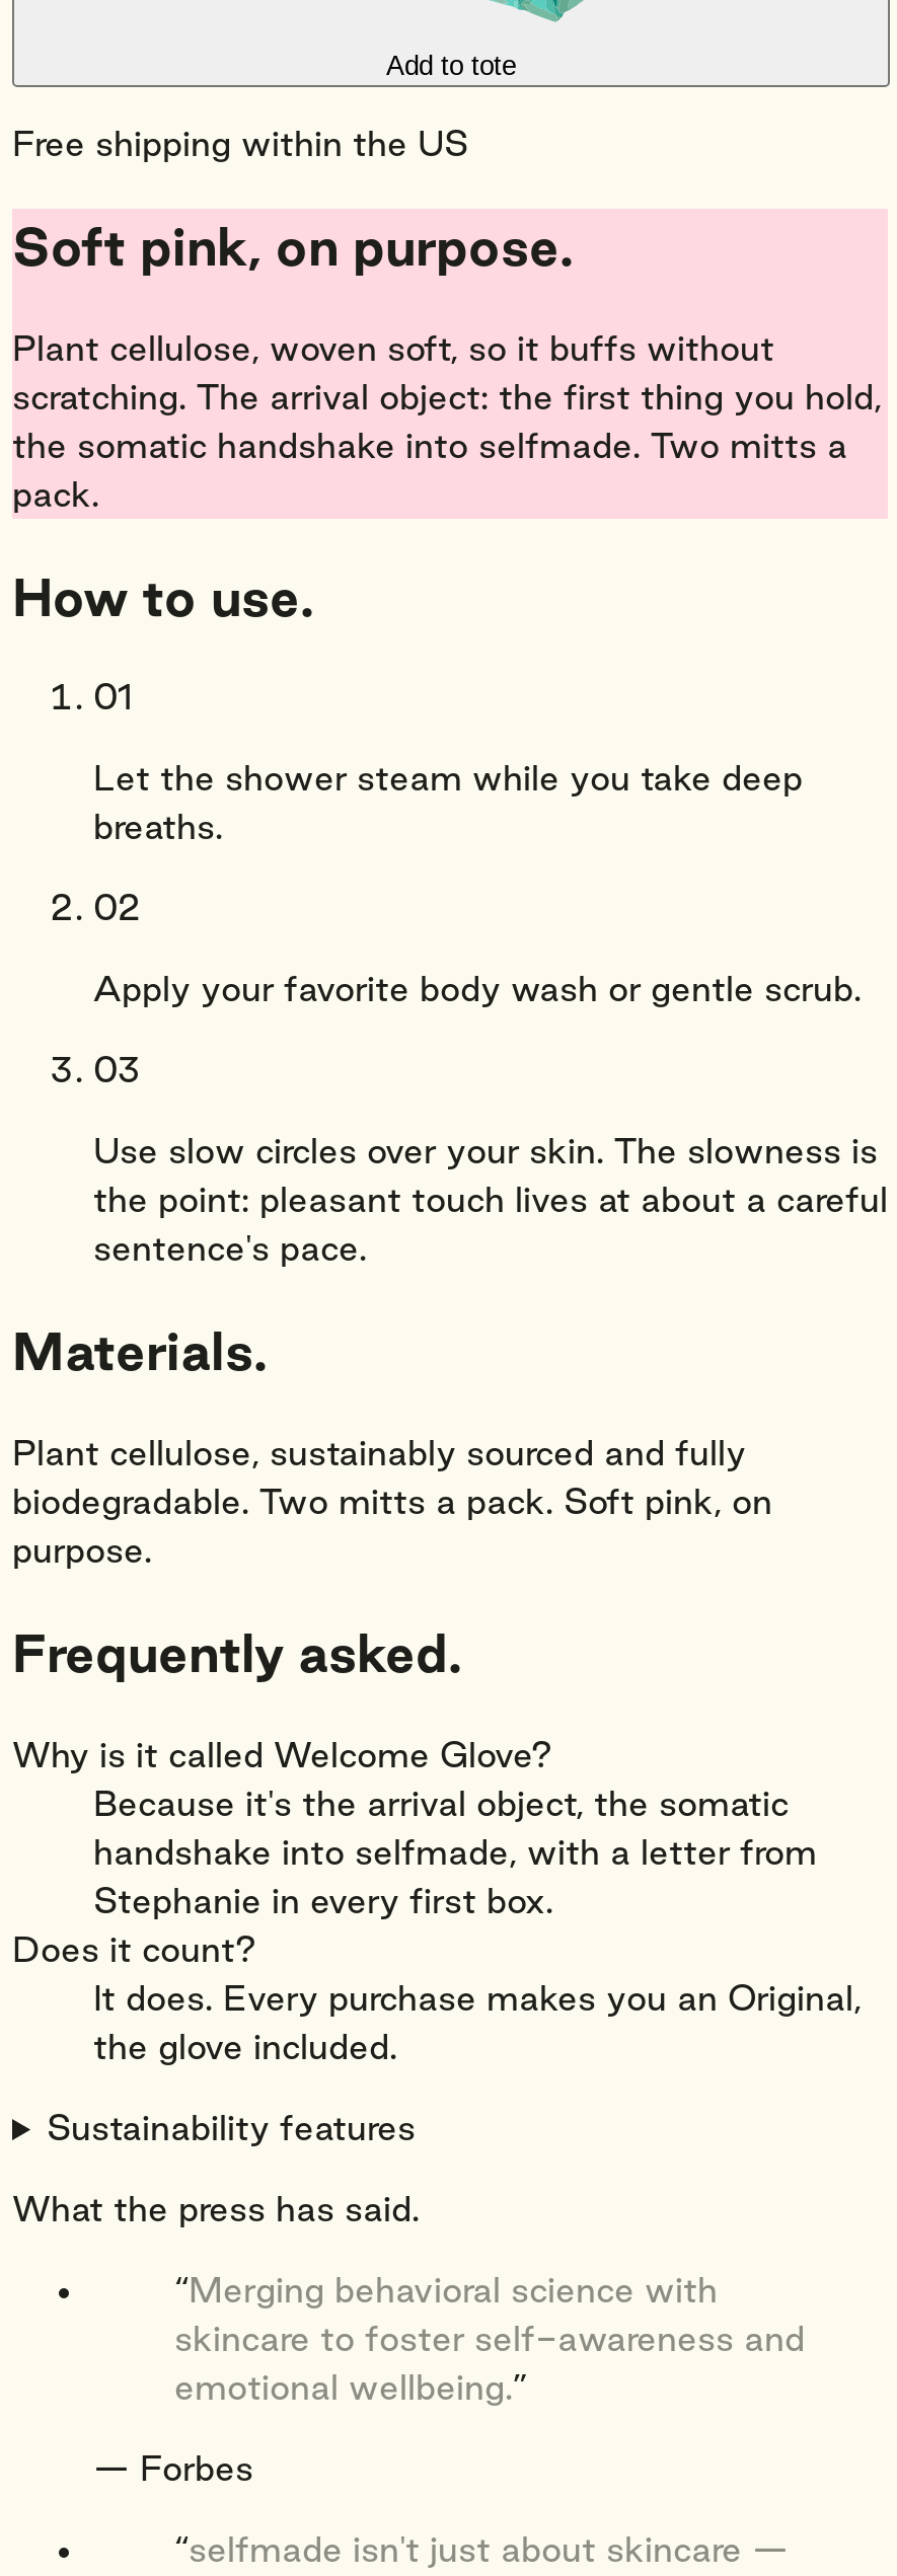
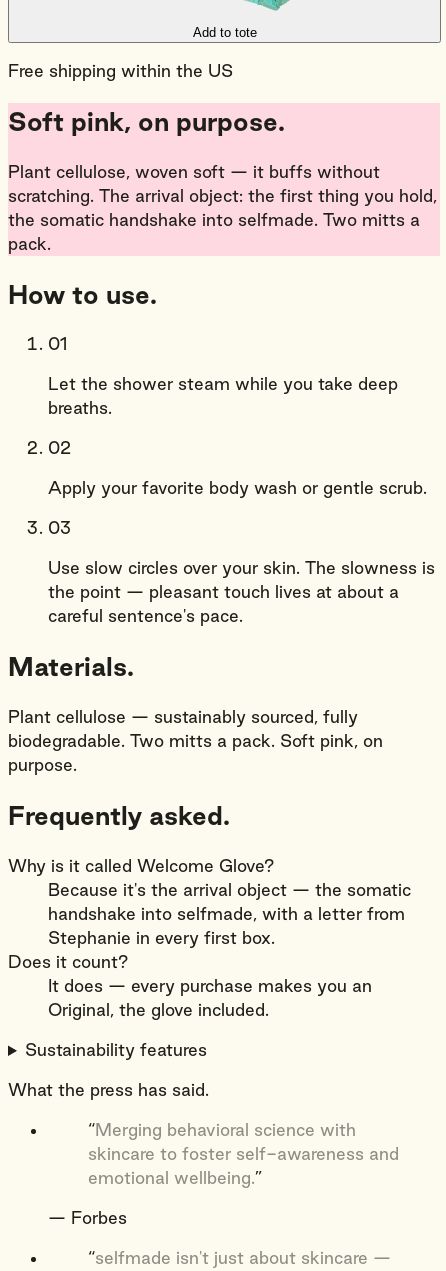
- Plant cellulose, woven soft, so it buffs without
+ Plant cellulose, woven soft — it buffs without

- the point: pleasant touch lives at about a careful
- sentence's pace.
+ the point — pleasant touch lives at about a
+ careful sentence's pace.

- Plant cellulose, sustainably sourced and fully
+ Plant cellulose — sustainably sourced, fully

- Because it's the arrival object, the somatic
+ Because it's the arrival object — the somatic

- It does. Every purchase makes you an Original,
- the glove included.
+ It does — every purchase makes you an
+ Original, the glove included.
